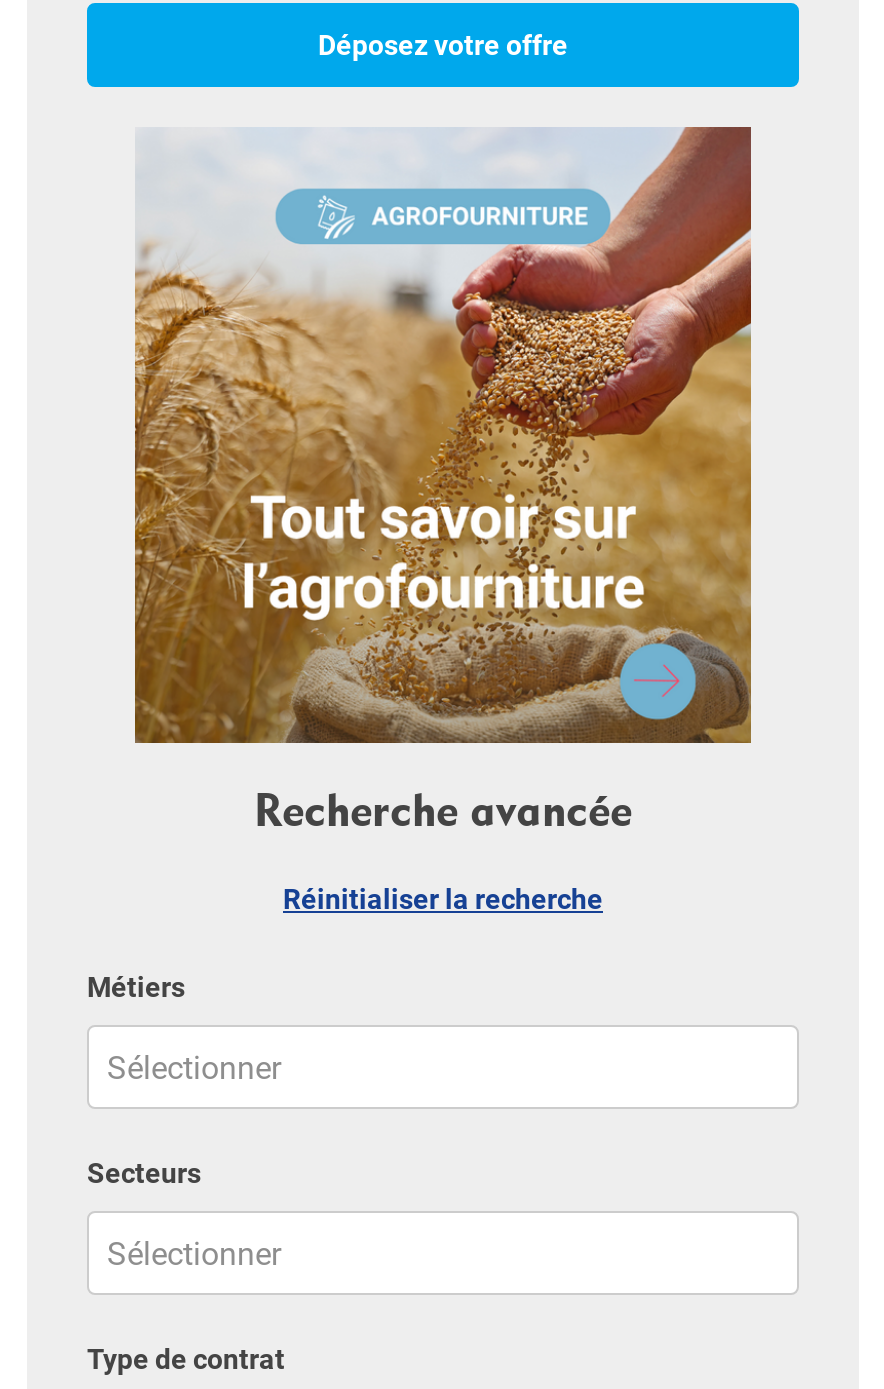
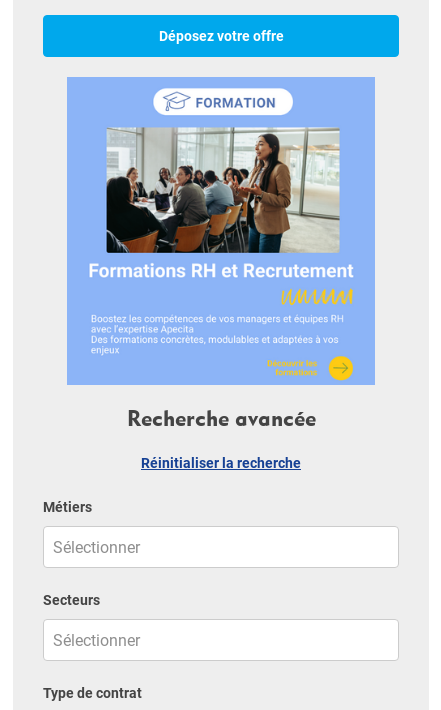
- [image]
+ [image]
